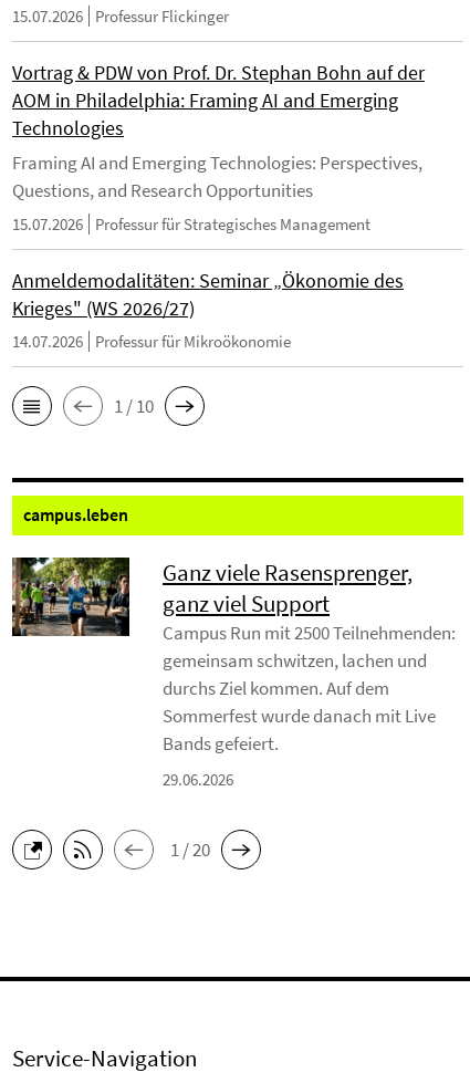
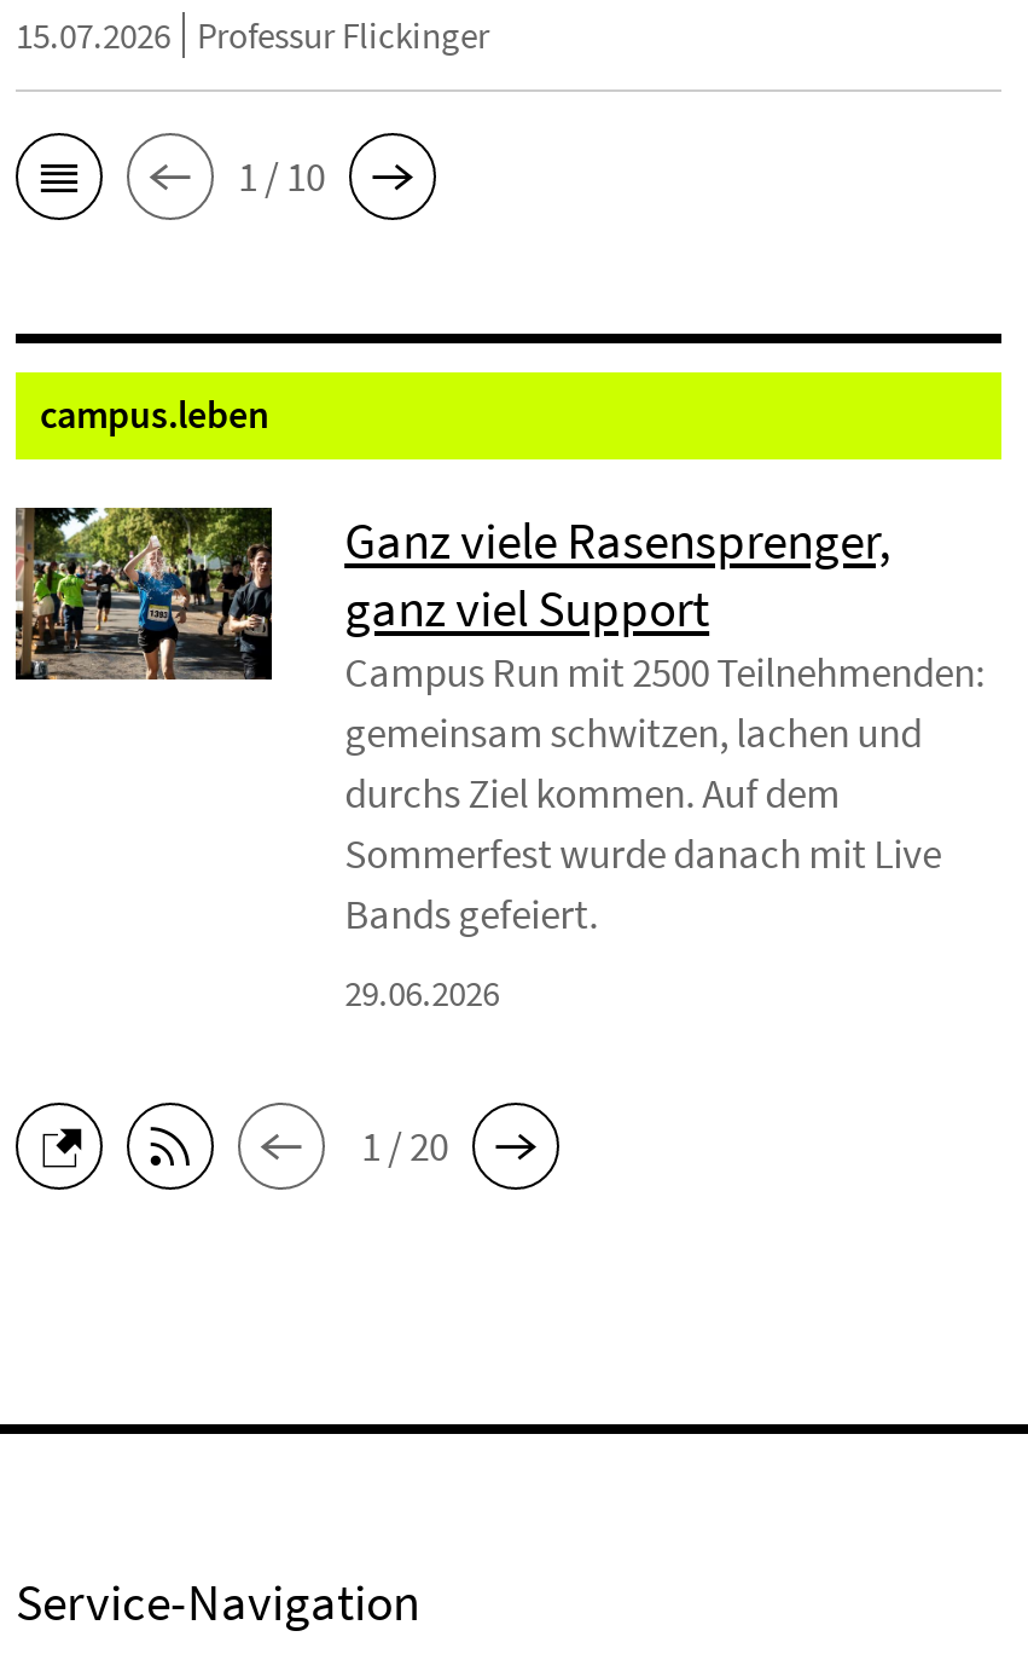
- Vortrag & PDW von Prof. Dr. Stephan Bohn auf der
- AOM in Philadelphia: Framing AI and Emerging
- Technologies
- Framing AI and Emerging Technologies: Perspectives,
- Questions, and Research Opportunities
- 15.07.2026 Professur für Strategisches Management
- Anmeldemodalitäten: Seminar „Ökonomie des
- Krieges" (WS 2026/27)
- 14.07.2026 Professur für Mikroökonomie
